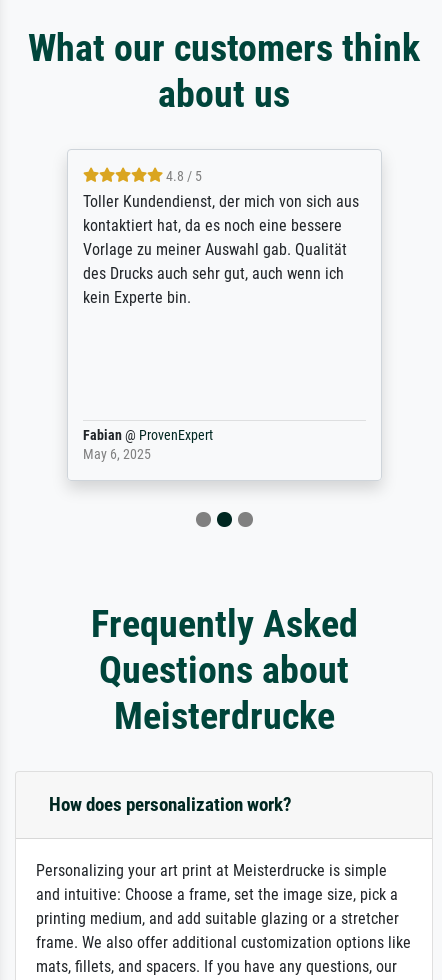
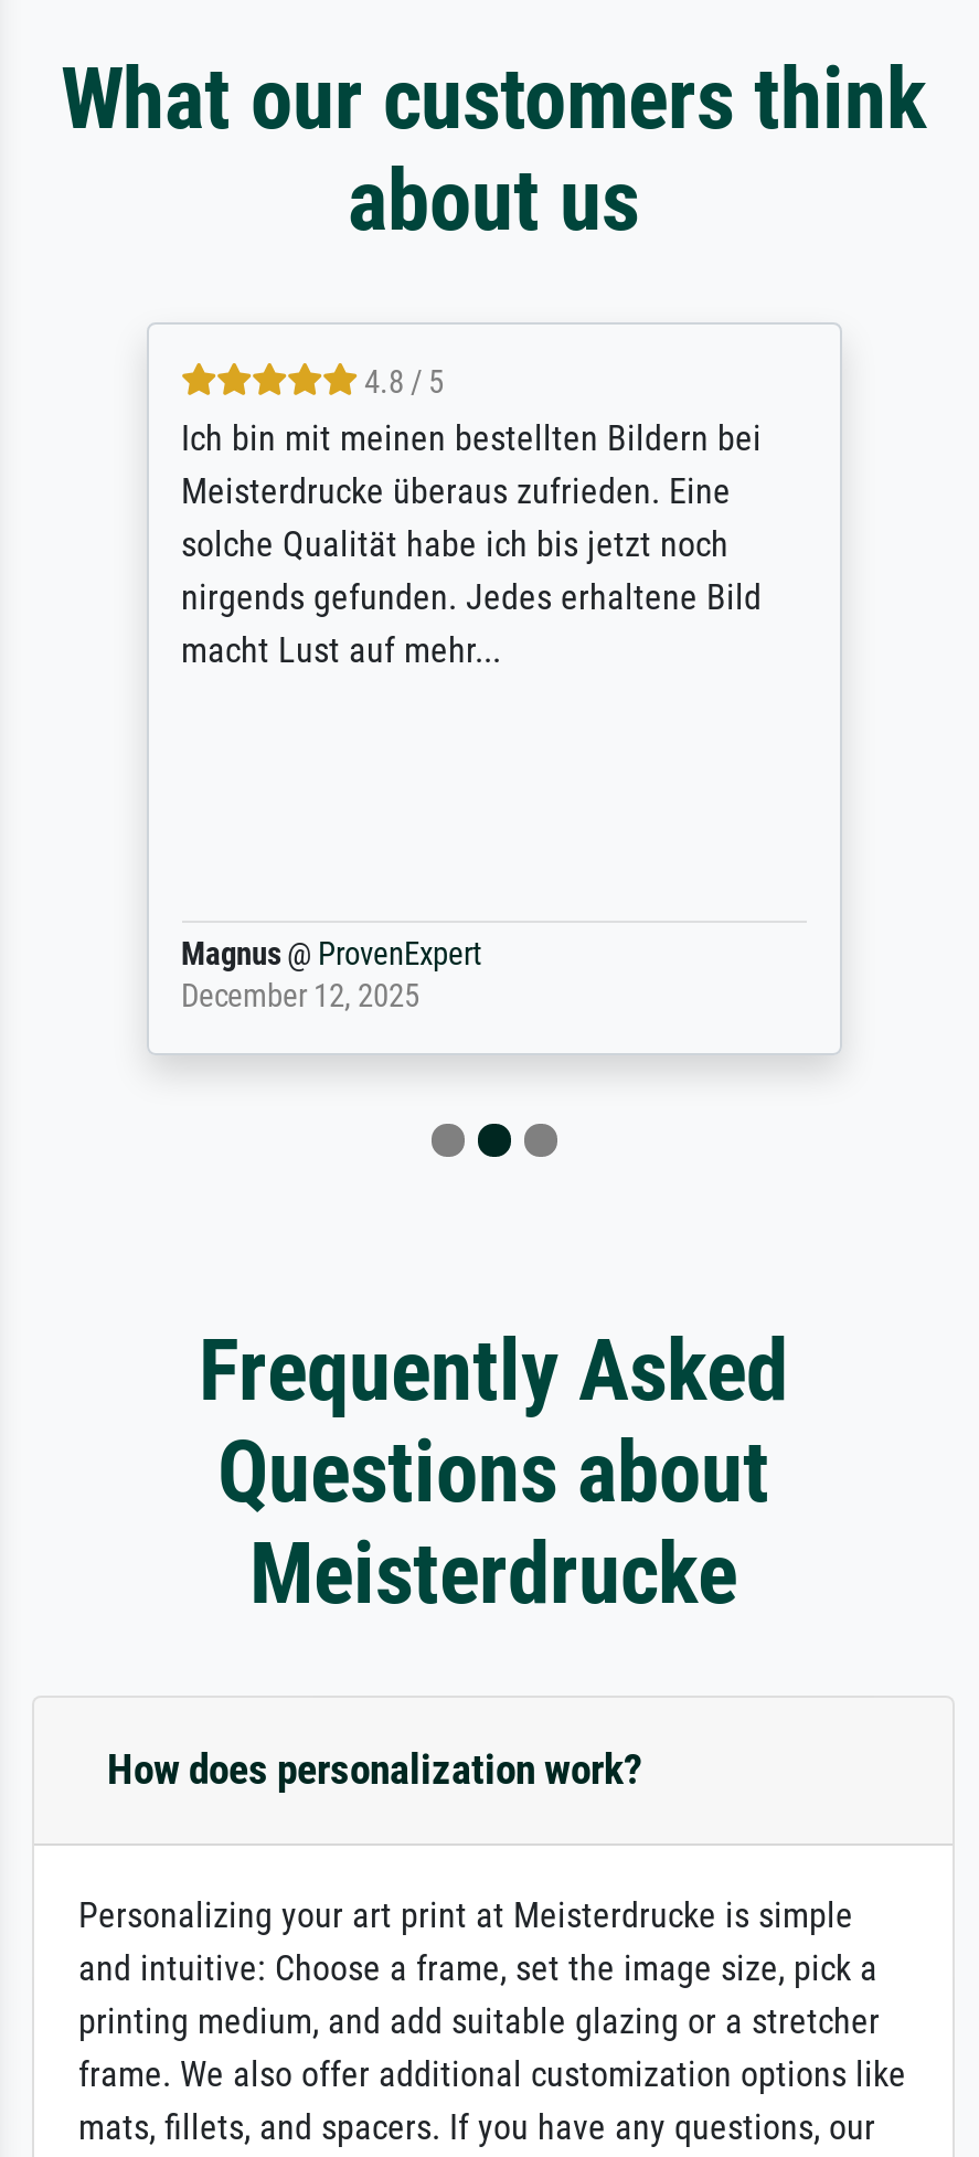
- Toller Kundendienst, der mich von sich aus
- kontaktiert hat, da es noch eine bessere
- Vorlage zu meiner Auswahl gab. Qualität
- des Drucks auch sehr gut, auch wenn ich
- kein Experte bin.
+ Ich bin mit meinen bestellten Bildern bei
+ Meisterdrucke überaus zufrieden. Eine
+ solche Qualität habe ich bis jetzt noch
+ nirgends gefunden. Jedes erhaltene Bild
+ macht Lust auf mehr...

- Fabian @ ProvenExpert
- May 6, 2025
+ Magnus @ ProvenExpert
+ December 12, 2025
